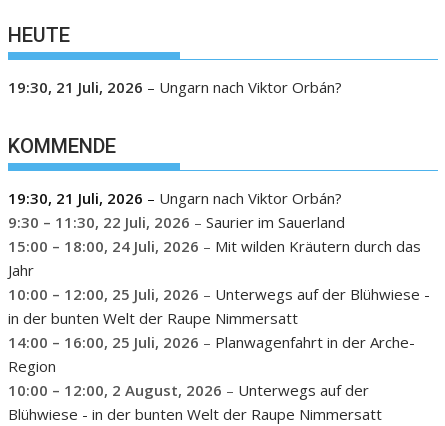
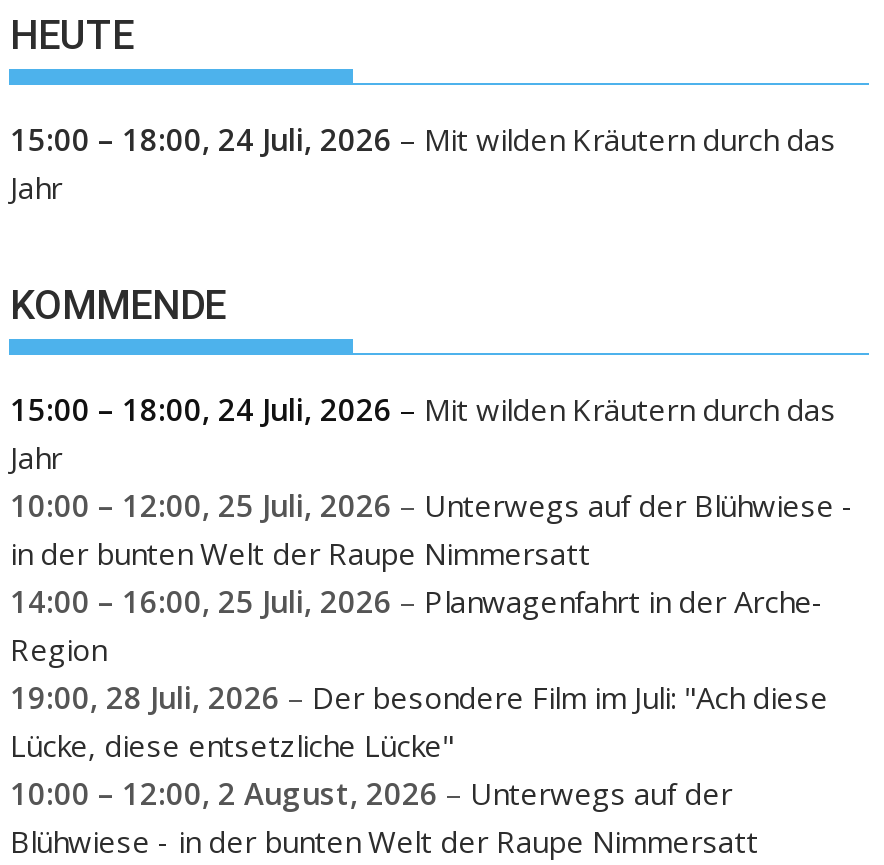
- 19:30, 21 Juli, 2026 – Ungarn nach Viktor Orbán?
+ 15:00 – 18:00, 24 Juli, 2026 – Mit wilden Kräutern durch das
+ Jahr

- 19:30, 21 Juli, 2026 – Ungarn nach Viktor Orbán?
- 9:30 – 11:30, 22 Juli, 2026 – Saurier im Sauerland

moved up: 15:00 – 18:00, 24 Juli, 2026 – Mit wilden Kräutern durch das | Jahr | 10:00 – 12:00, 25 Juli, 2026 – Unterwegs auf der Blühwiese - | in der bunten Welt der Raupe Nimmersatt | 14:00 – 16:00, 25 Juli, 2026 – Planwagenfahrt in der Arche- | Region

+ 19:00, 28 Juli, 2026 – Der besondere Film im Juli: "Ach diese
+ Lücke, diese entsetzliche Lücke"
